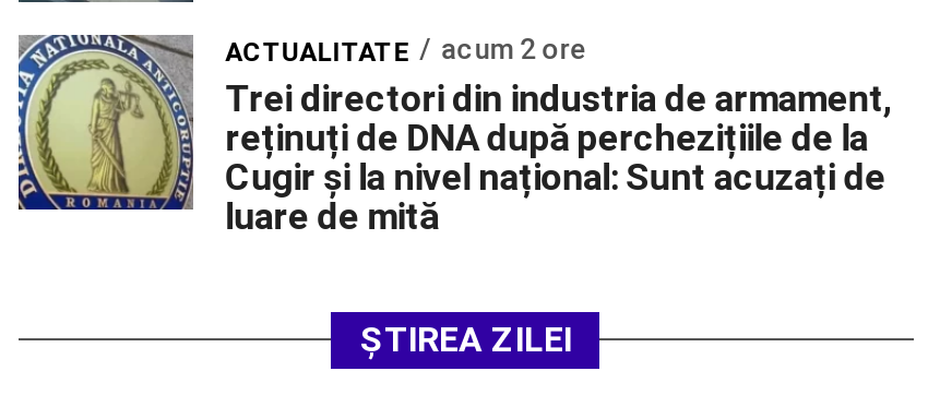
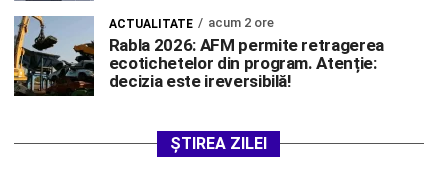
- [image]
- Trei directori din industria de armament,
- reținuți de DNA după perchezițiile de la
- Cugir și la nivel național: Sunt acuzați de
- luare de mită
+ [image]
+ Rabla 2026: AFM permite retragerea
+ ecotichetelor din program. Atenție:
+ decizia este ireversibilă!
